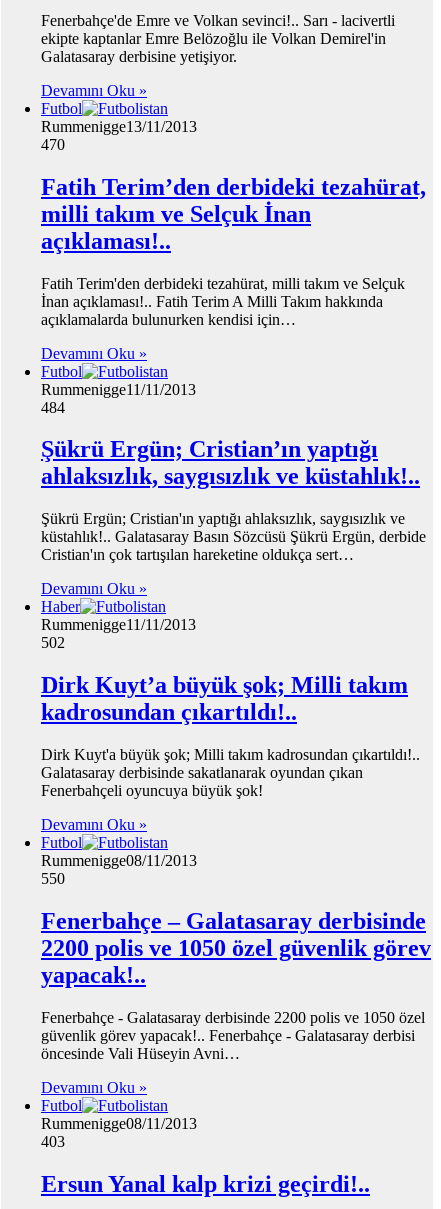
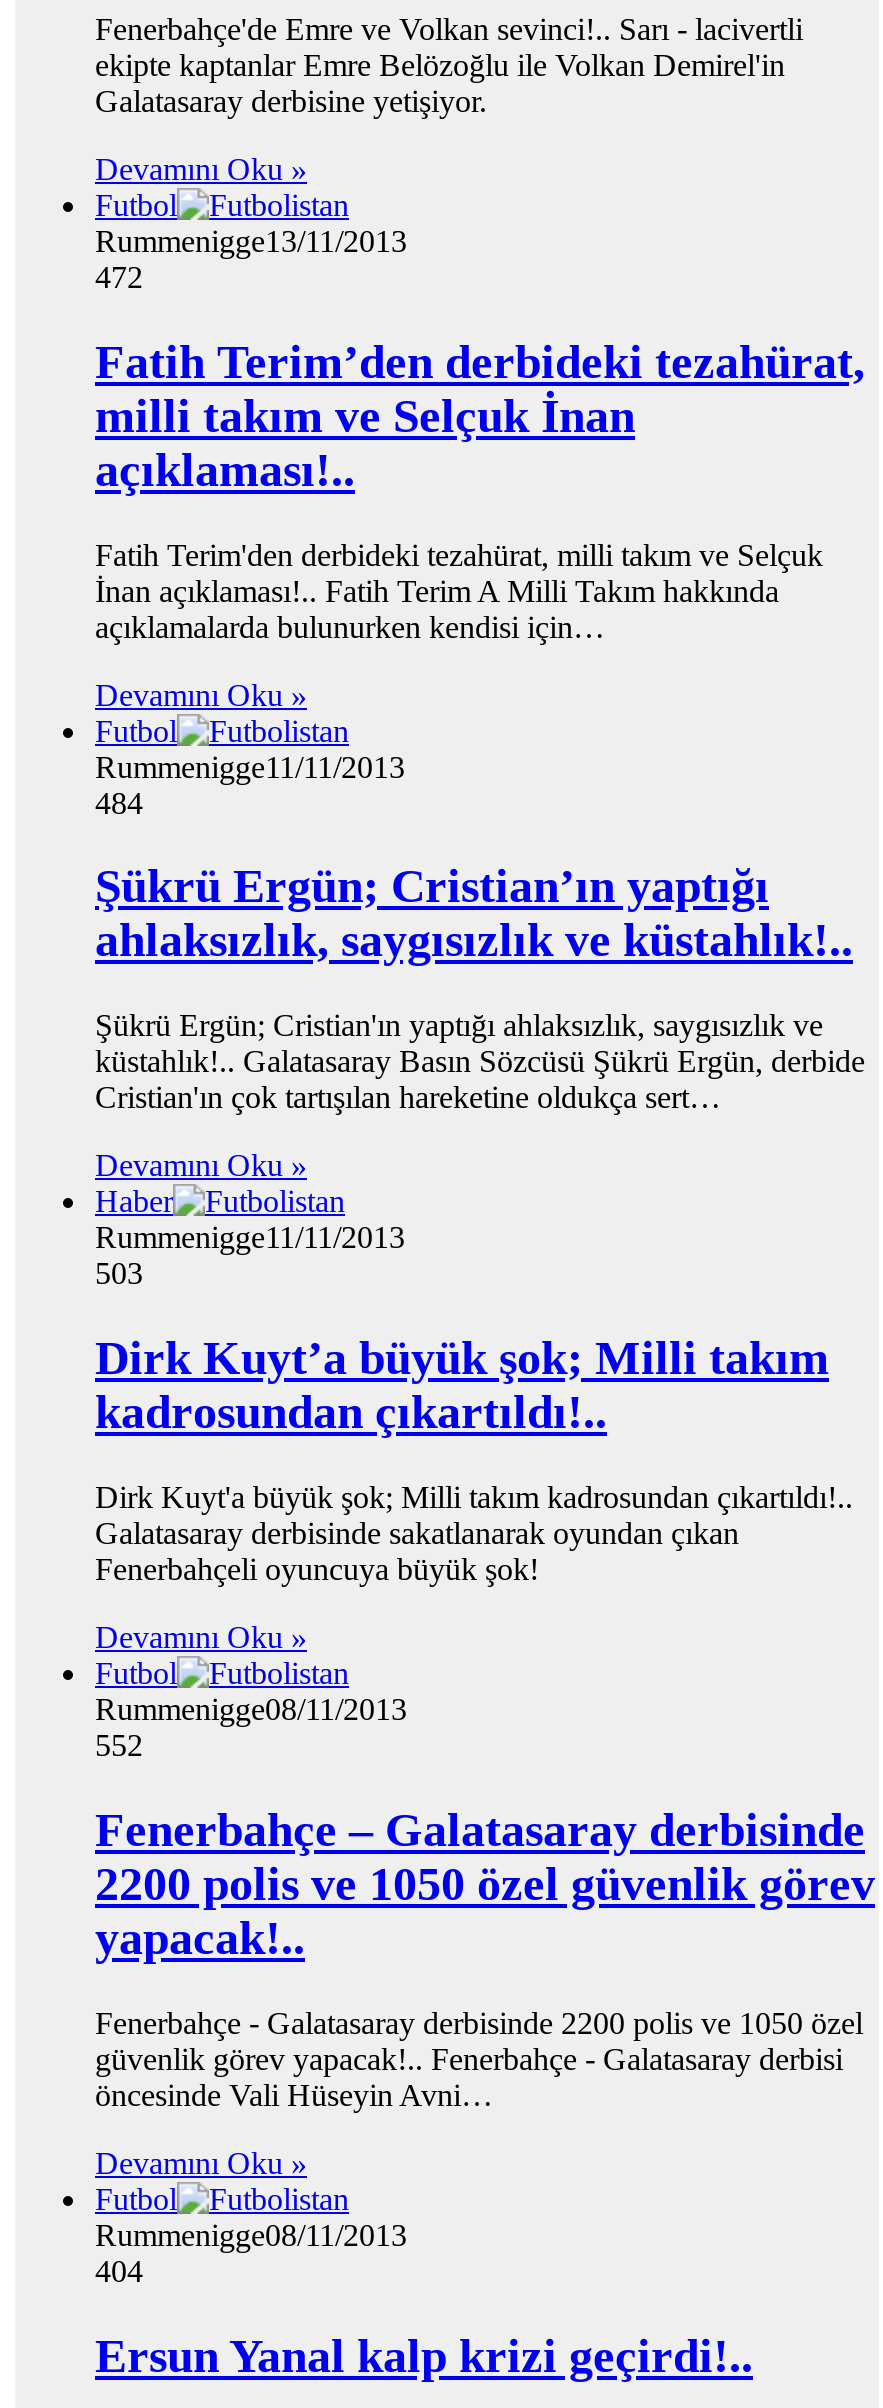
- 470
+ 472

- 502
+ 503

- 550
+ 552

- 403
+ 404
